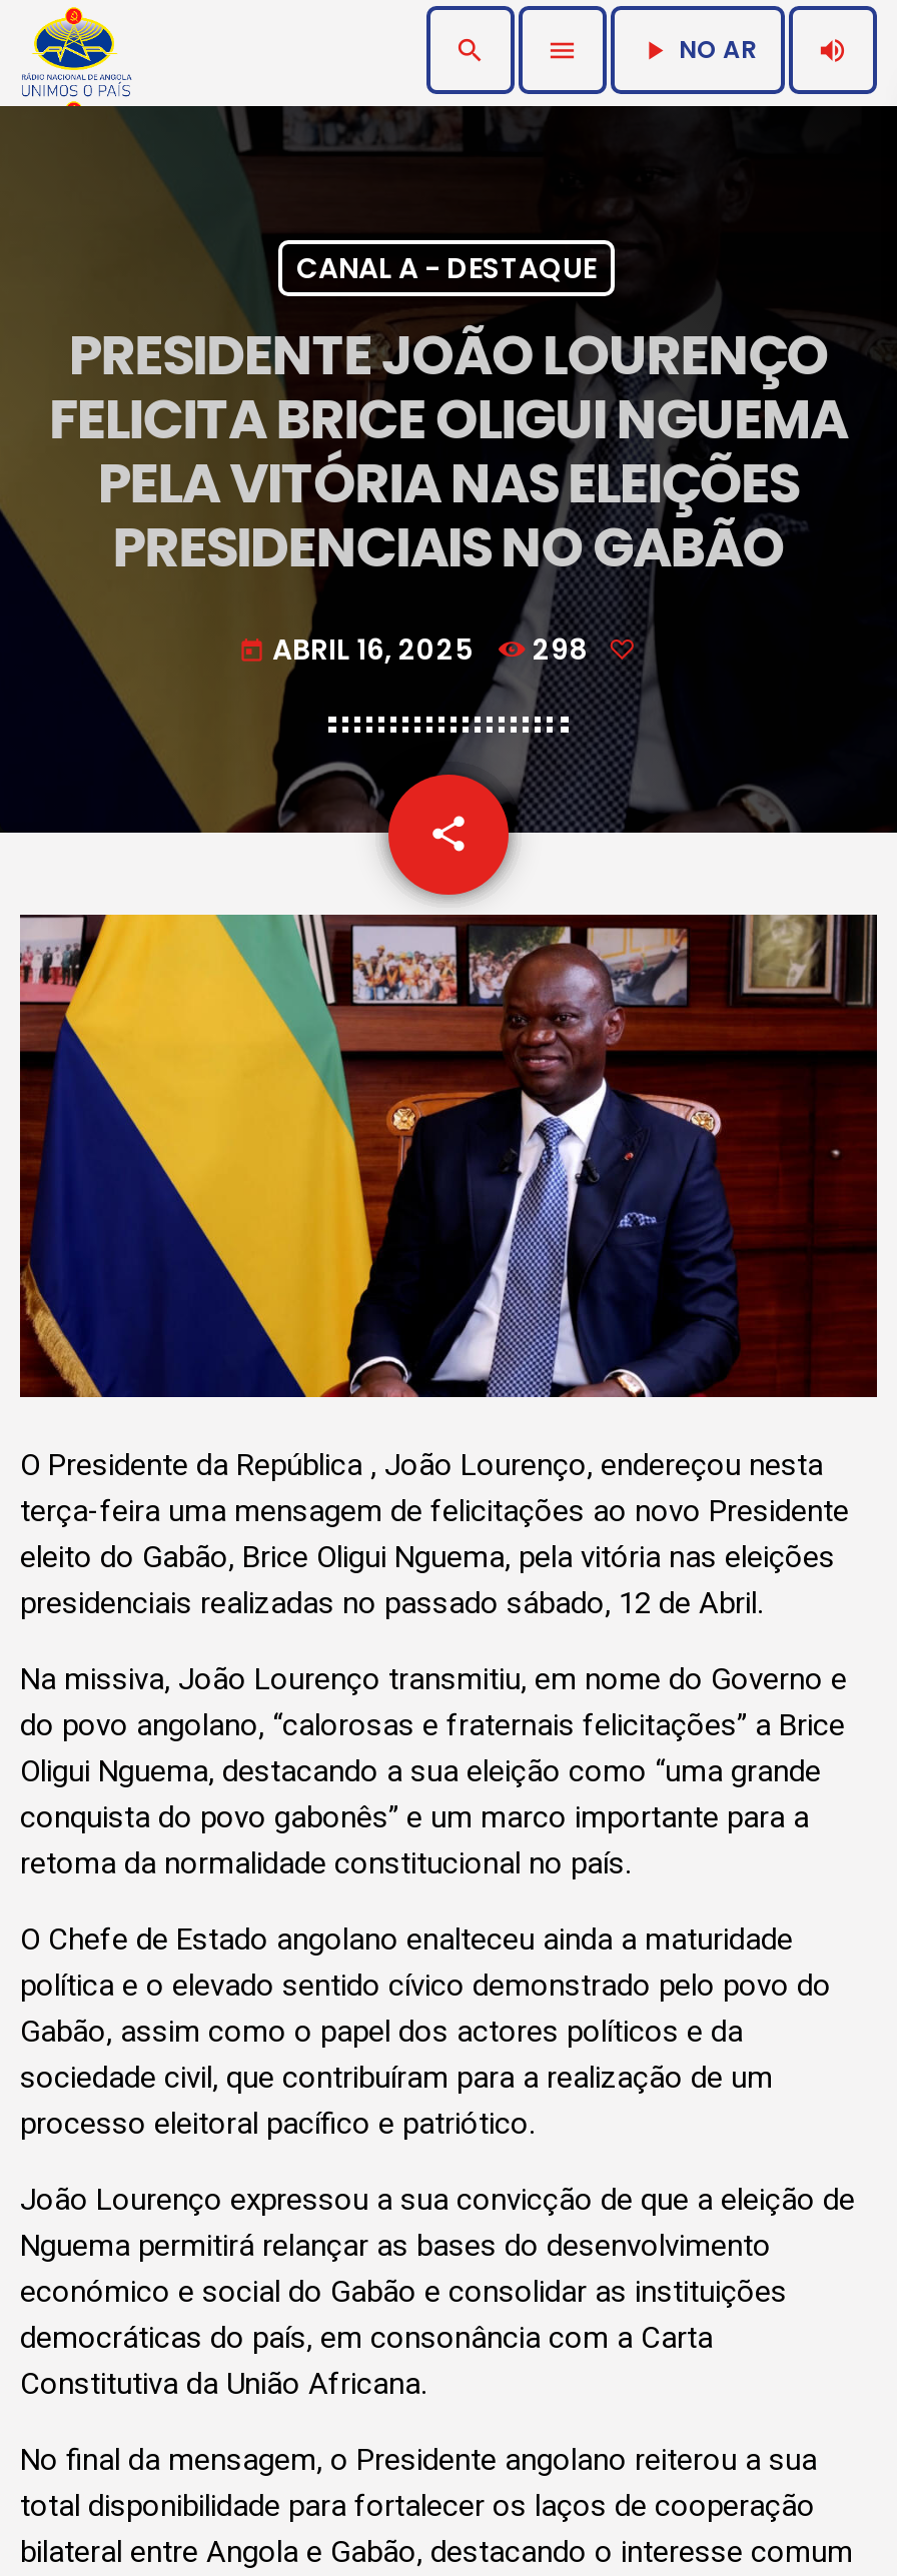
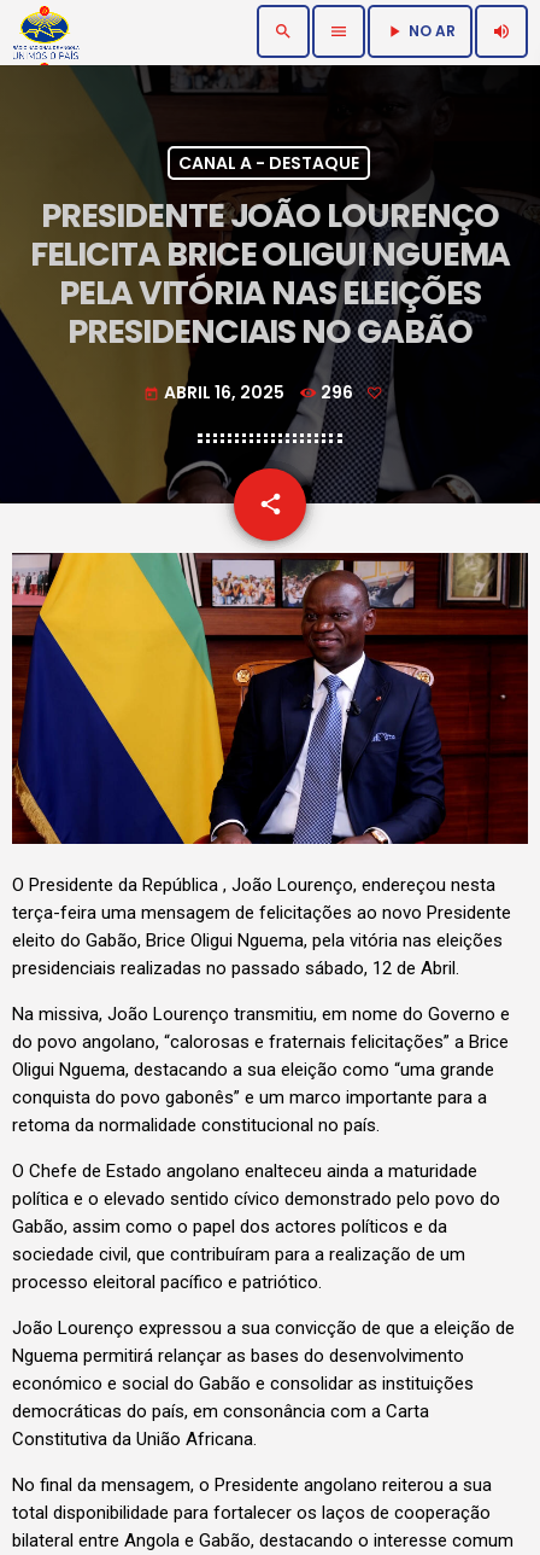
- 298
+ 296
